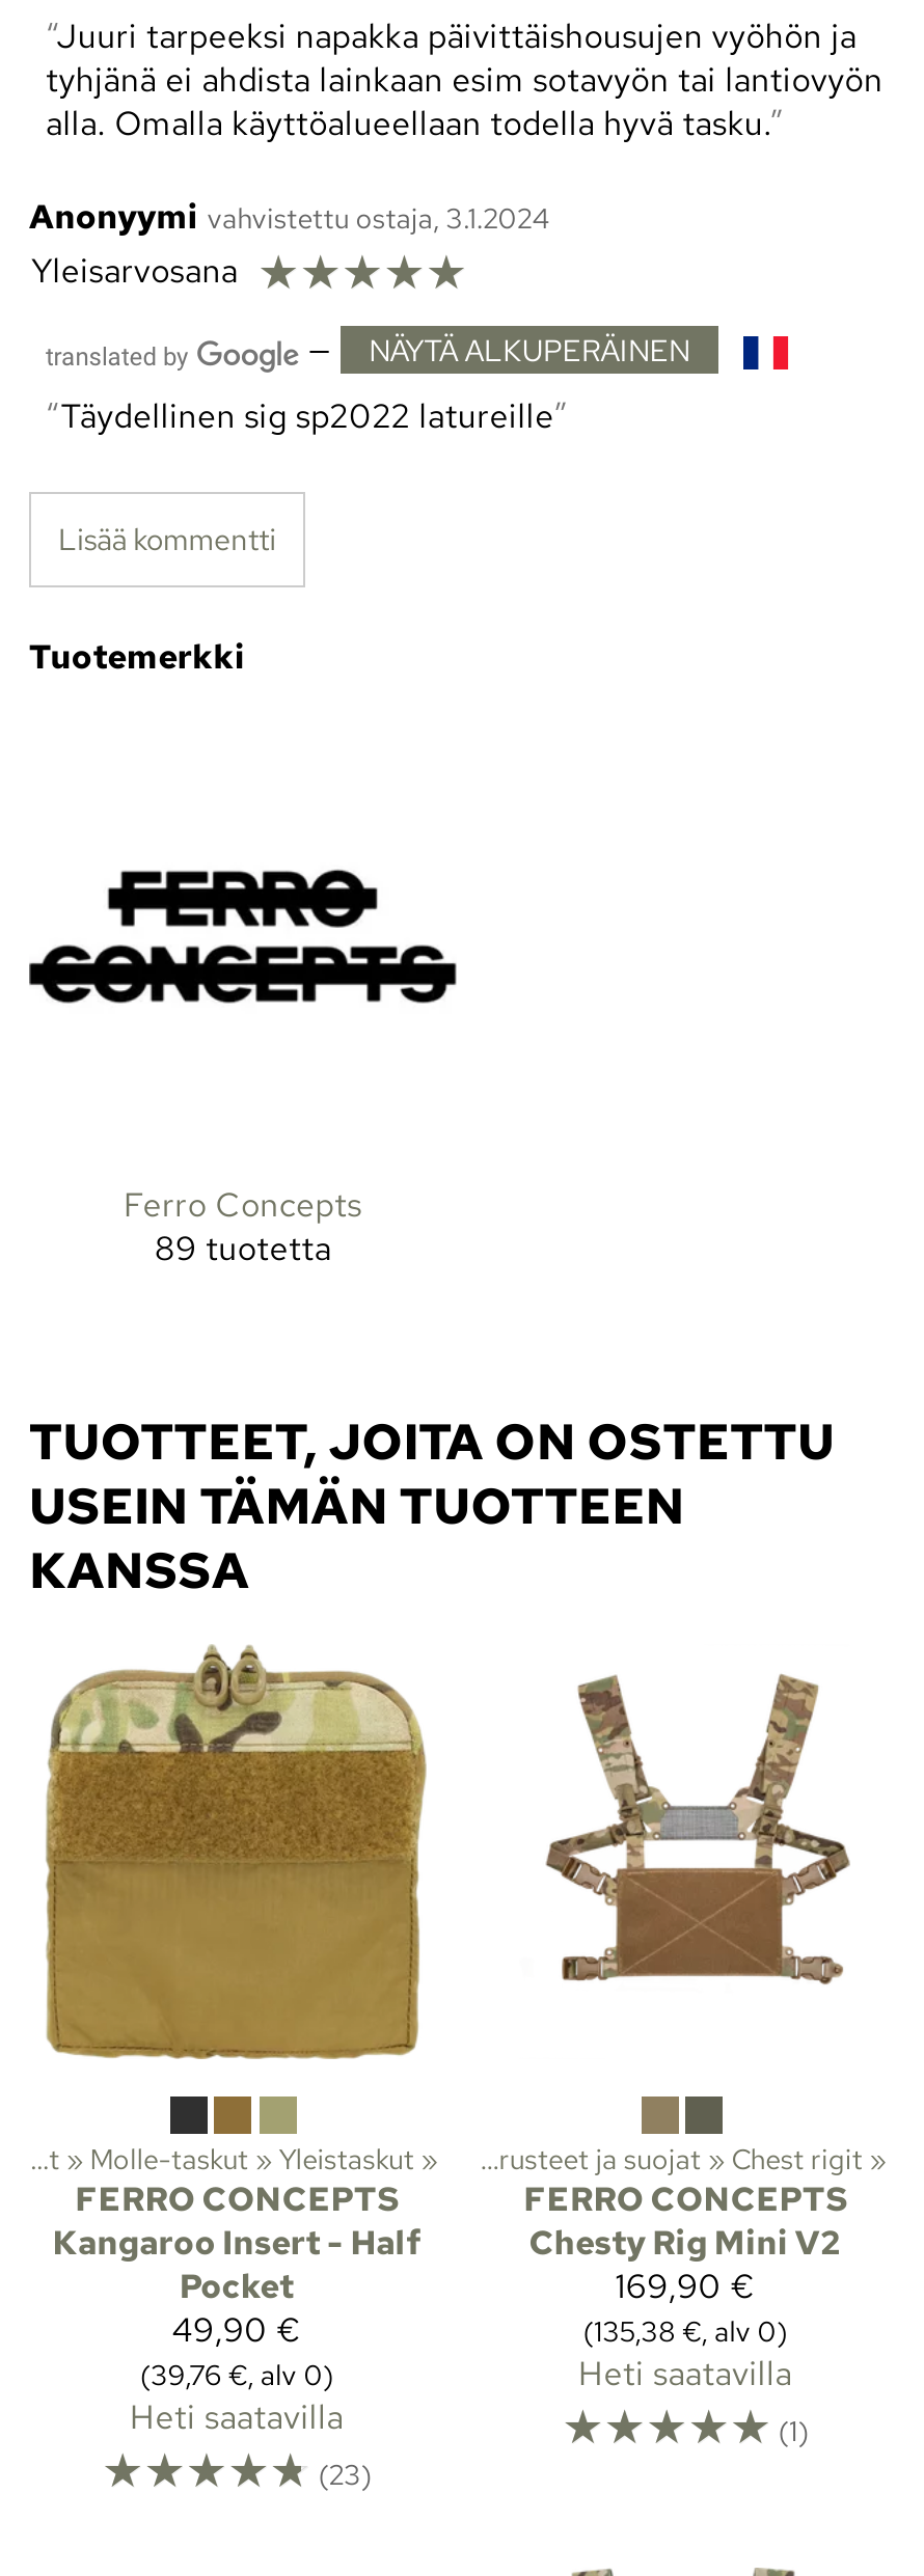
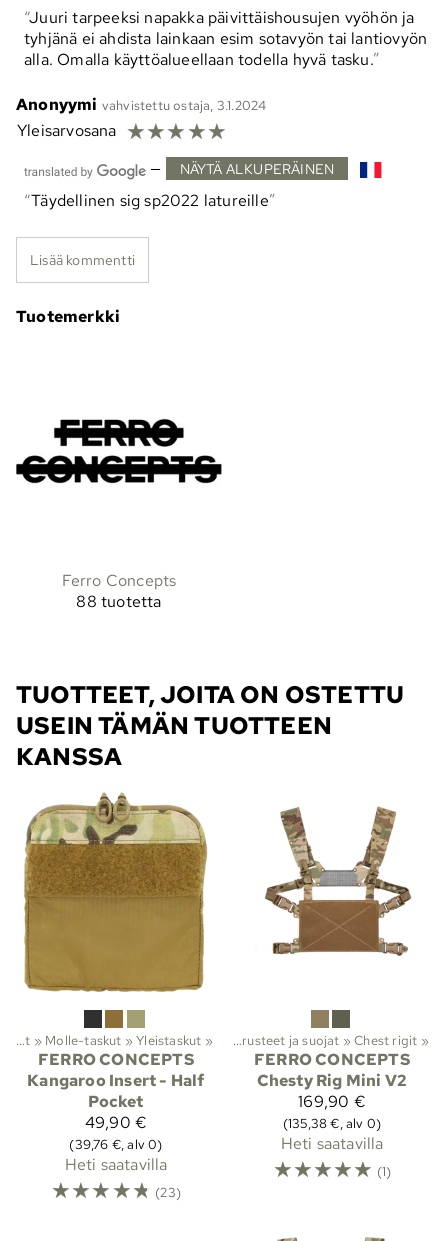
- 89 tuotetta
+ 88 tuotetta
